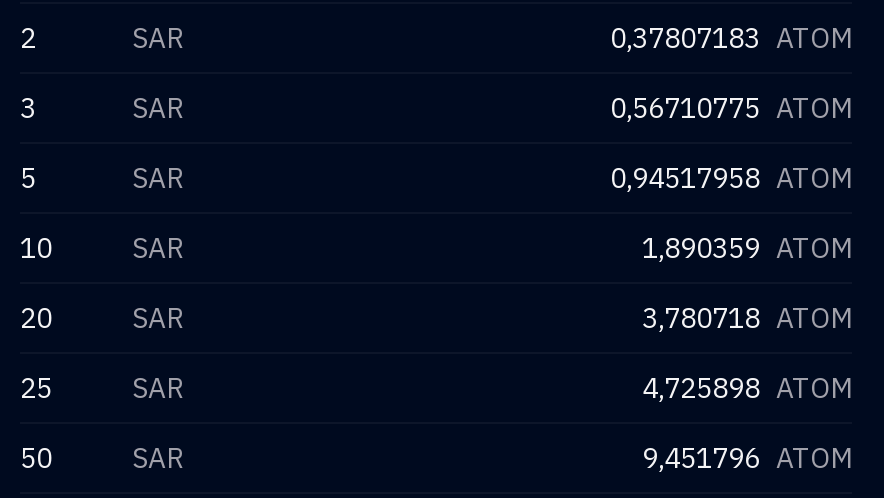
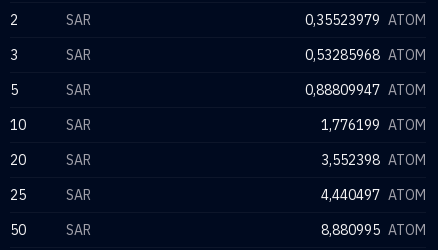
- 0,37807183 ATOM
+ 0,35523979 ATOM

- 0,56710775 ATOM
+ 0,53285968 ATOM

- 0,94517958 ATOM
+ 0,88809947 ATOM

- 1,890359 ATOM
+ 1,776199 ATOM

- 3,780718 ATOM
+ 3,552398 ATOM

- 4,725898 ATOM
+ 4,440497 ATOM

- 9,451796 ATOM
+ 8,880995 ATOM
